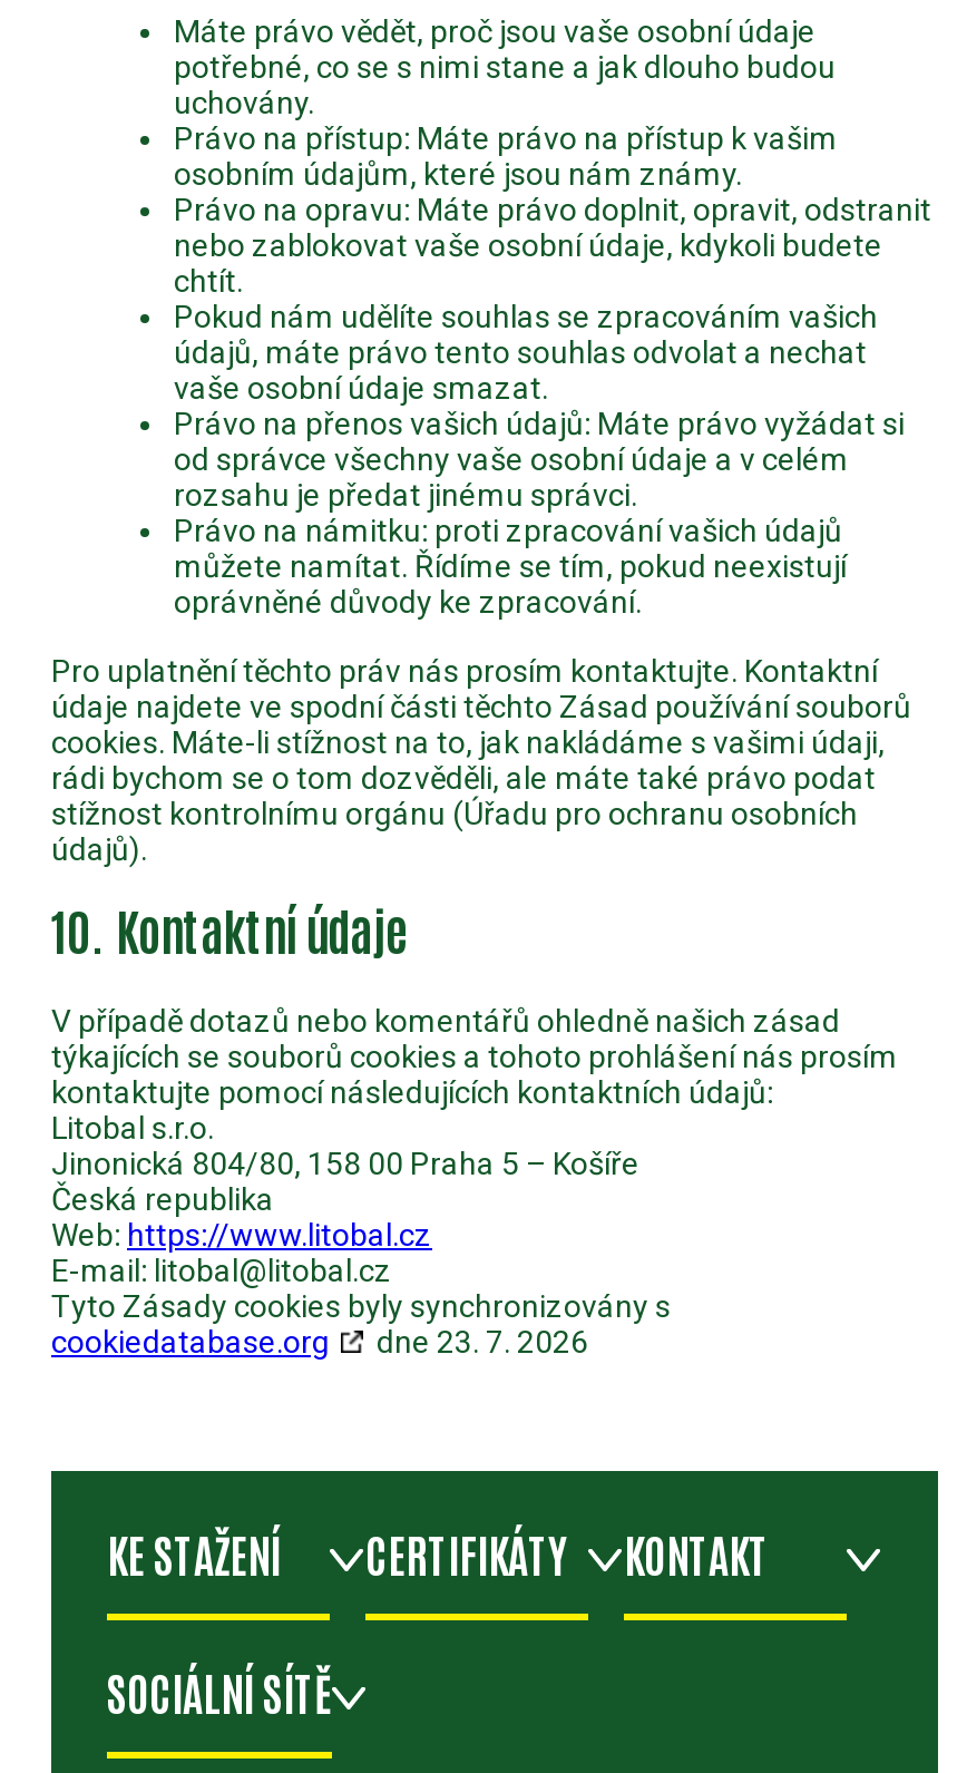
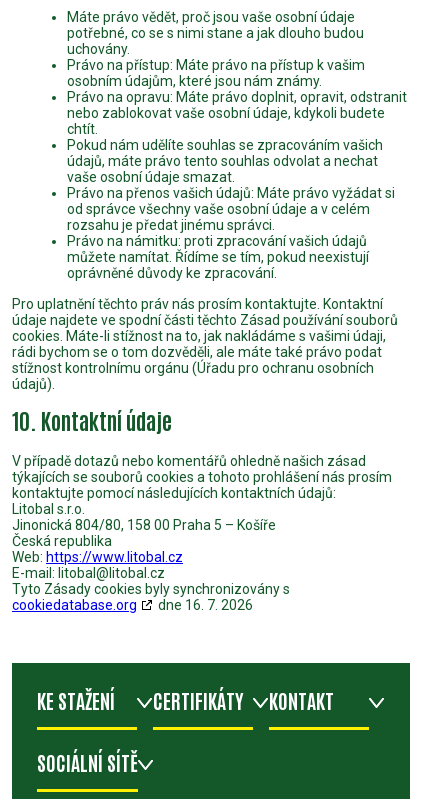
- cookiedatabase.org dne 23. 7. 2026
+ cookiedatabase.org dne 16. 7. 2026
